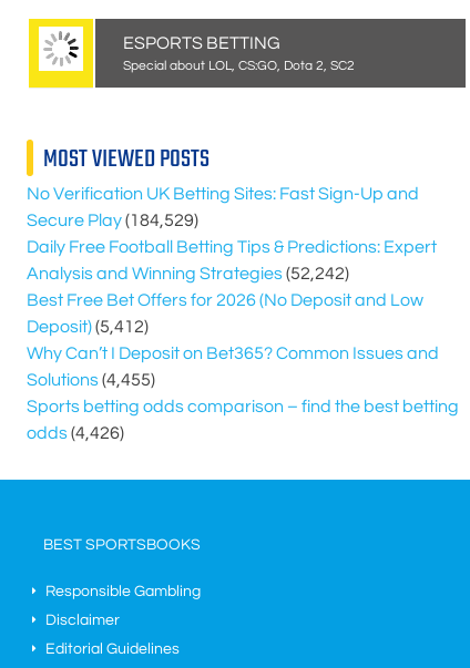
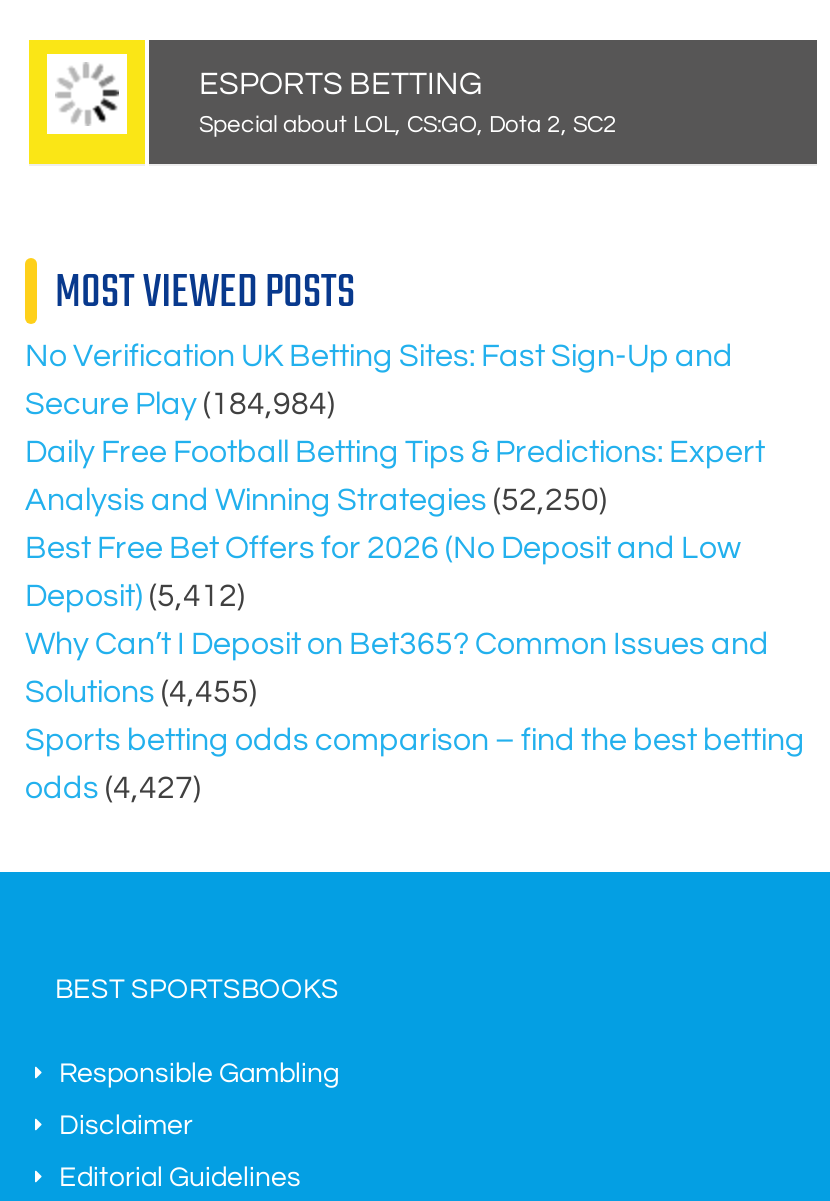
- Secure Play (184,529)
+ Secure Play (184,984)

- Analysis and Winning Strategies (52,242)
+ Analysis and Winning Strategies (52,250)

- odds (4,426)
+ odds (4,427)
